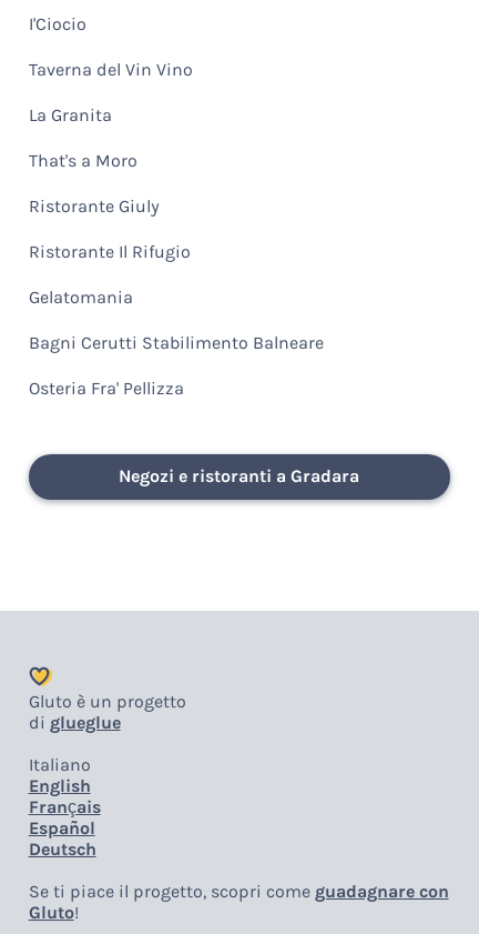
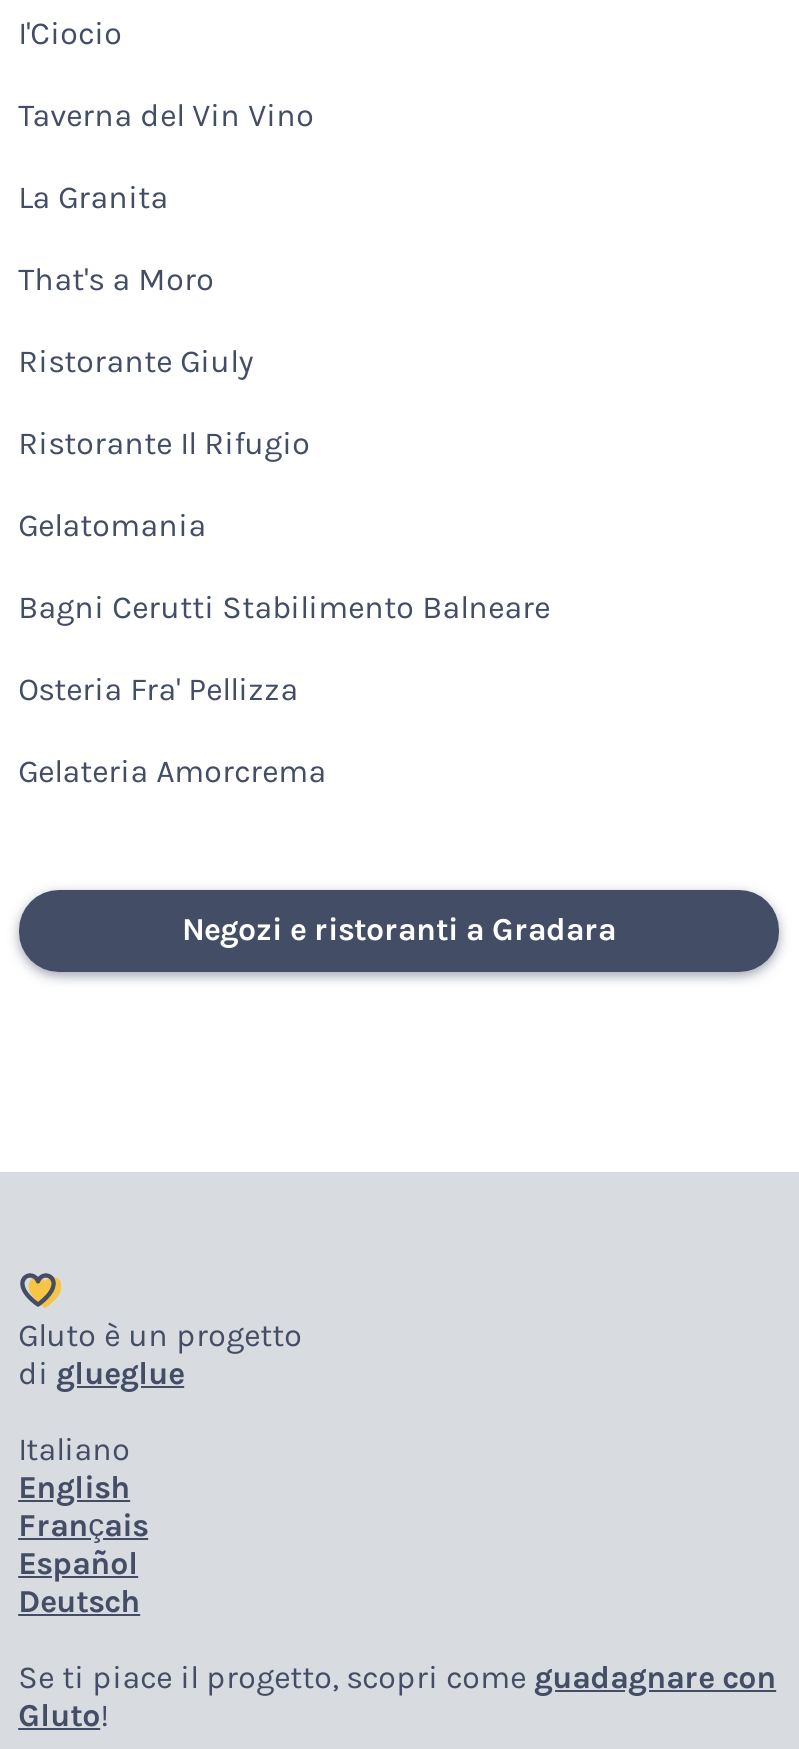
+ Gelateria Amorcrema
